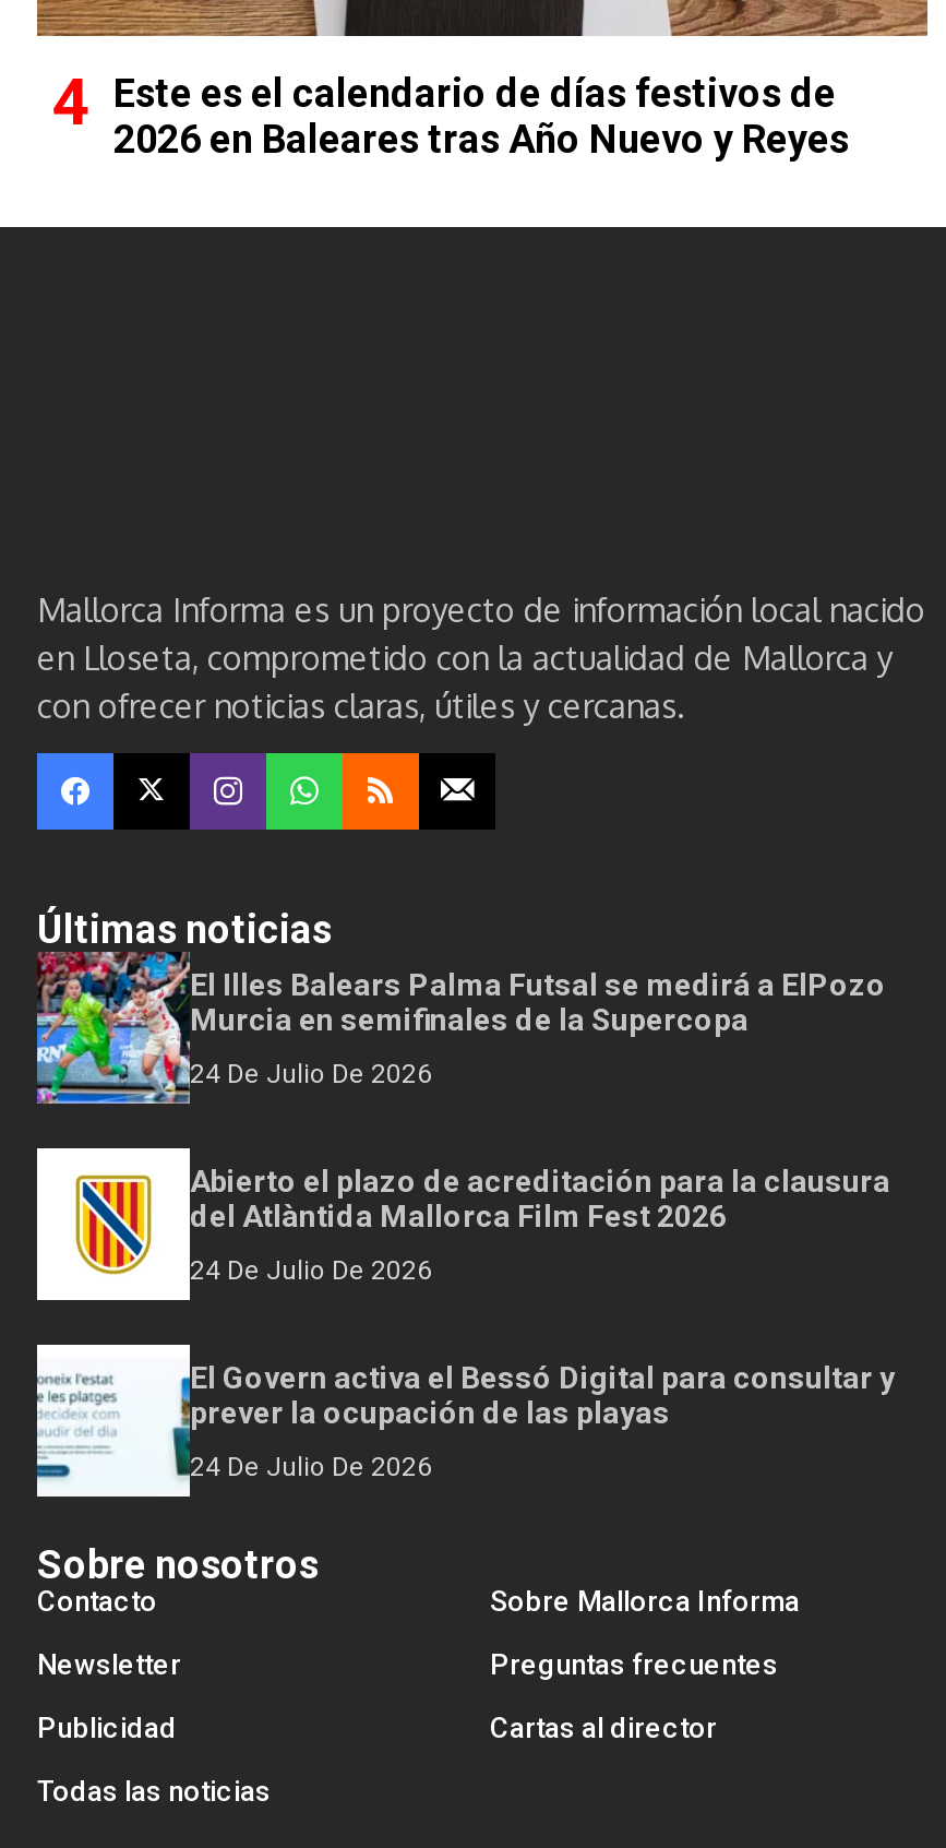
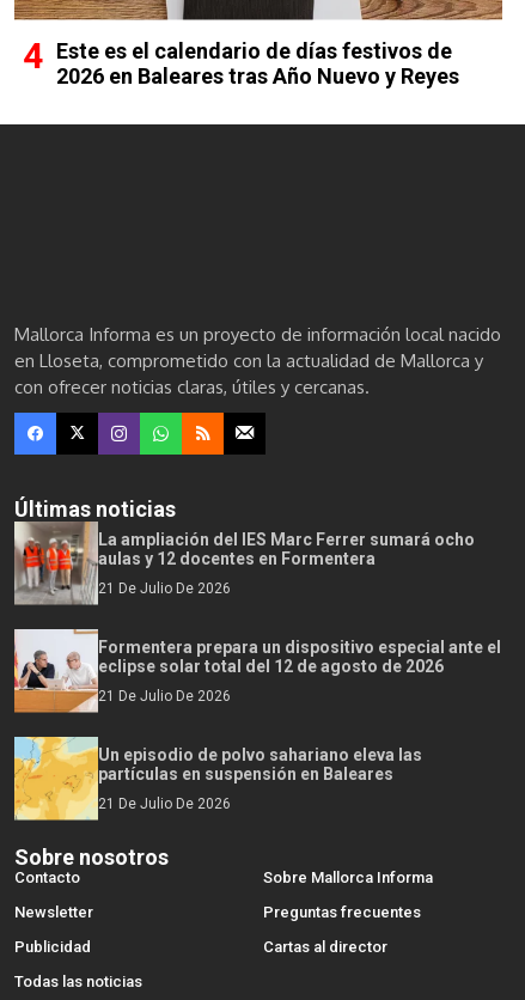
- [image]
- El Illes Balears Palma Futsal se medirá a ElPozo
- Murcia en semifinales de la Supercopa
+ [image]
+ La ampliación del IES Marc Ferrer sumará ocho
+ aulas y 12 docentes en Formentera

- 24 De Julio De 2026
+ 21 De Julio De 2026

- [image]
- Abierto el plazo de acreditación para la clausura
- del Atlàntida Mallorca Film Fest 2026
+ [image]
+ Formentera prepara un dispositivo especial ante el
+ eclipse solar total del 12 de agosto de 2026

- 24 De Julio De 2026
+ 21 De Julio De 2026

- [image]
- El Govern activa el Bessó Digital para consultar y
- prever la ocupación de las playas
+ [image]
+ Un episodio de polvo sahariano eleva las
+ partículas en suspensión en Baleares

- 24 De Julio De 2026
+ 21 De Julio De 2026
